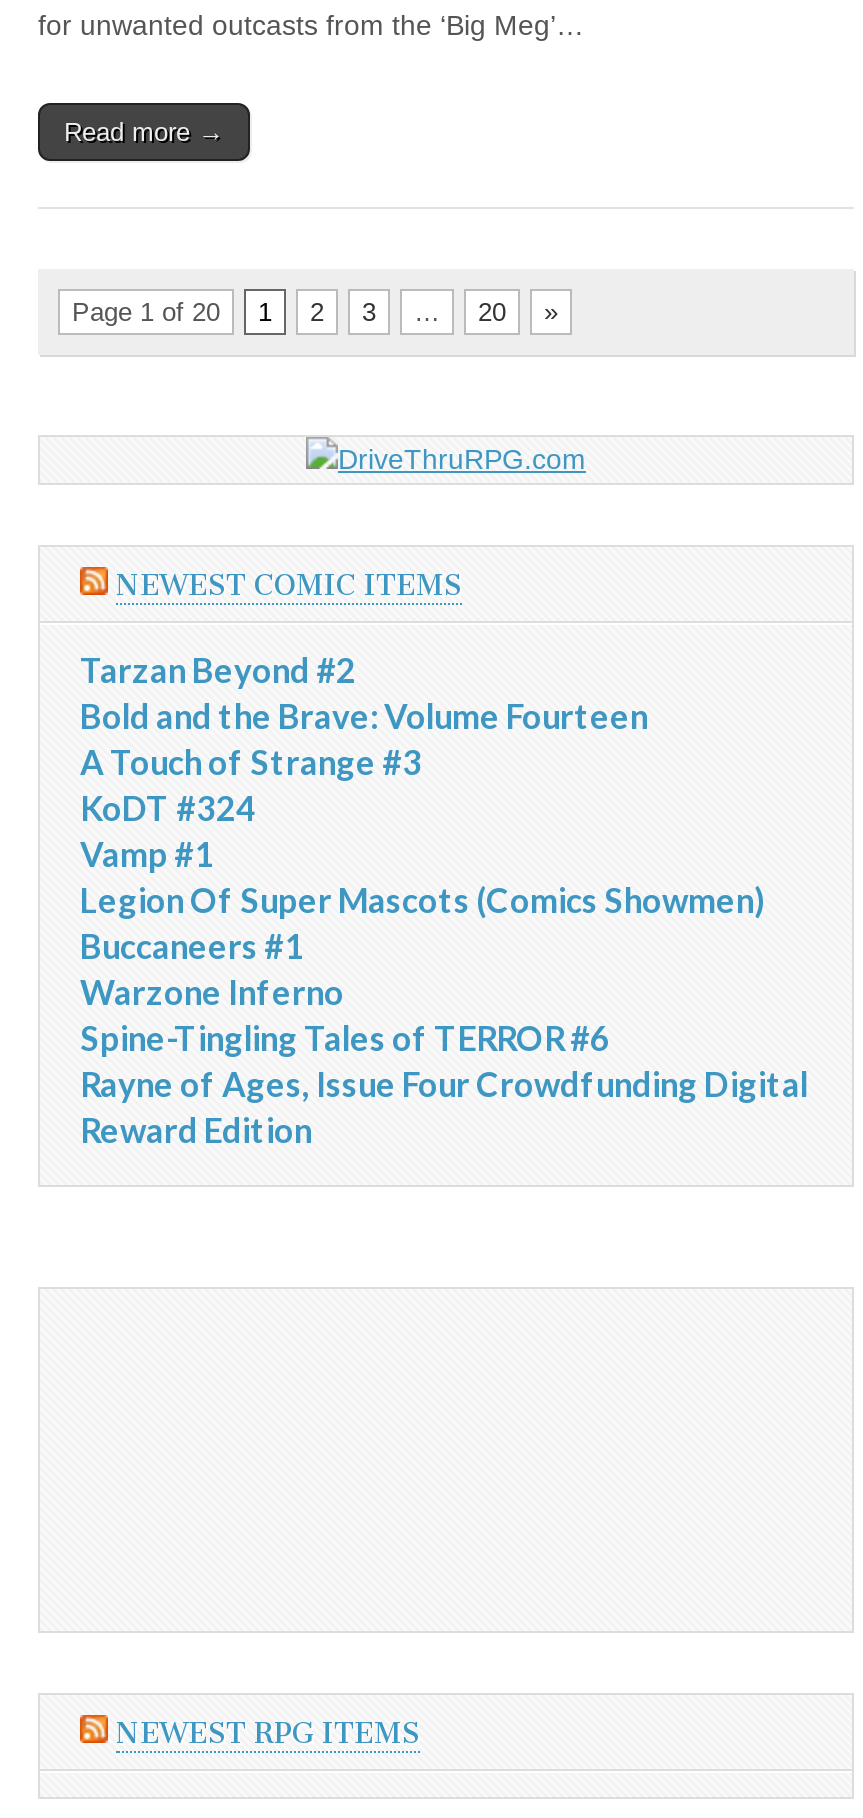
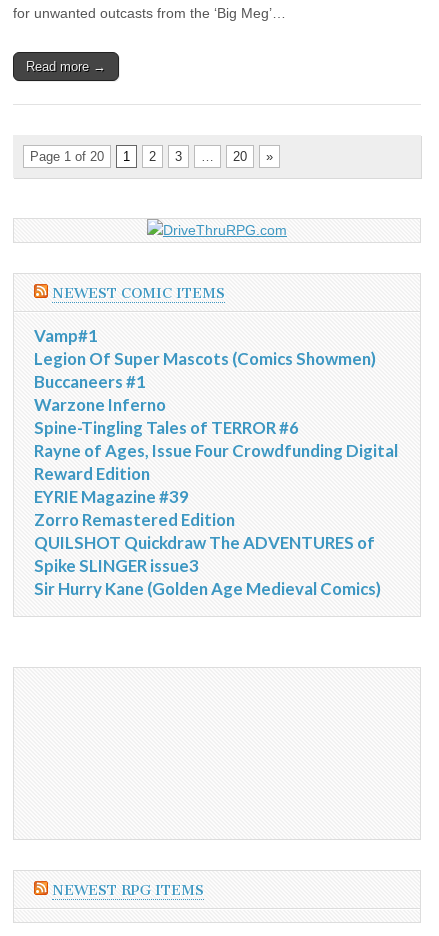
- Tarzan Beyond #2
- Bold and the Brave: Volume Fourteen
- A Touch of Strange #3
- KoDT #324
- Vamp #1
+ Vamp#1

moved up: Legion Of Super Mascots (Comics Showmen) | Buccaneers #1 | Warzone Inferno | Spine-Tingling Tales of TERROR #6 | Rayne of Ages, Issue Four Crowdfunding Digital | Reward Edition

+ EYRIE Magazine #39
+ Zorro Remastered Edition
+ QUILSHOT Quickdraw The ADVENTURES of
+ Spike SLINGER issue3
+ Sir Hurry Kane (Golden Age Medieval Comics)
